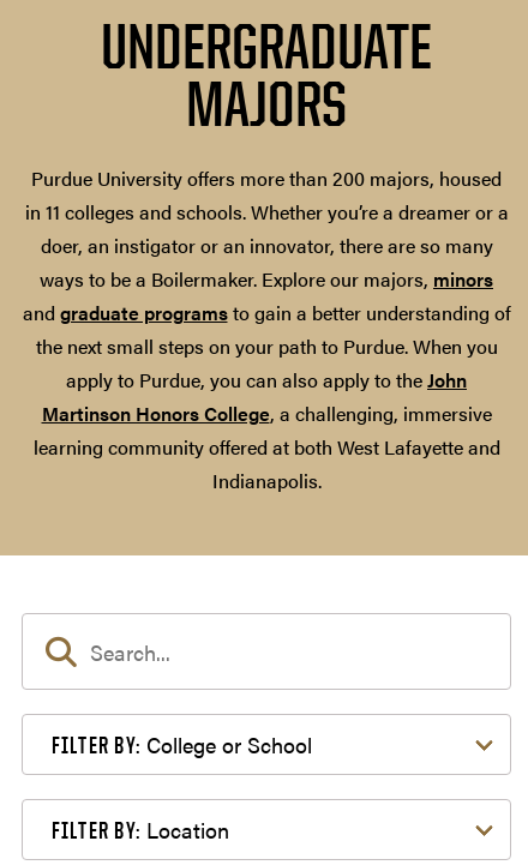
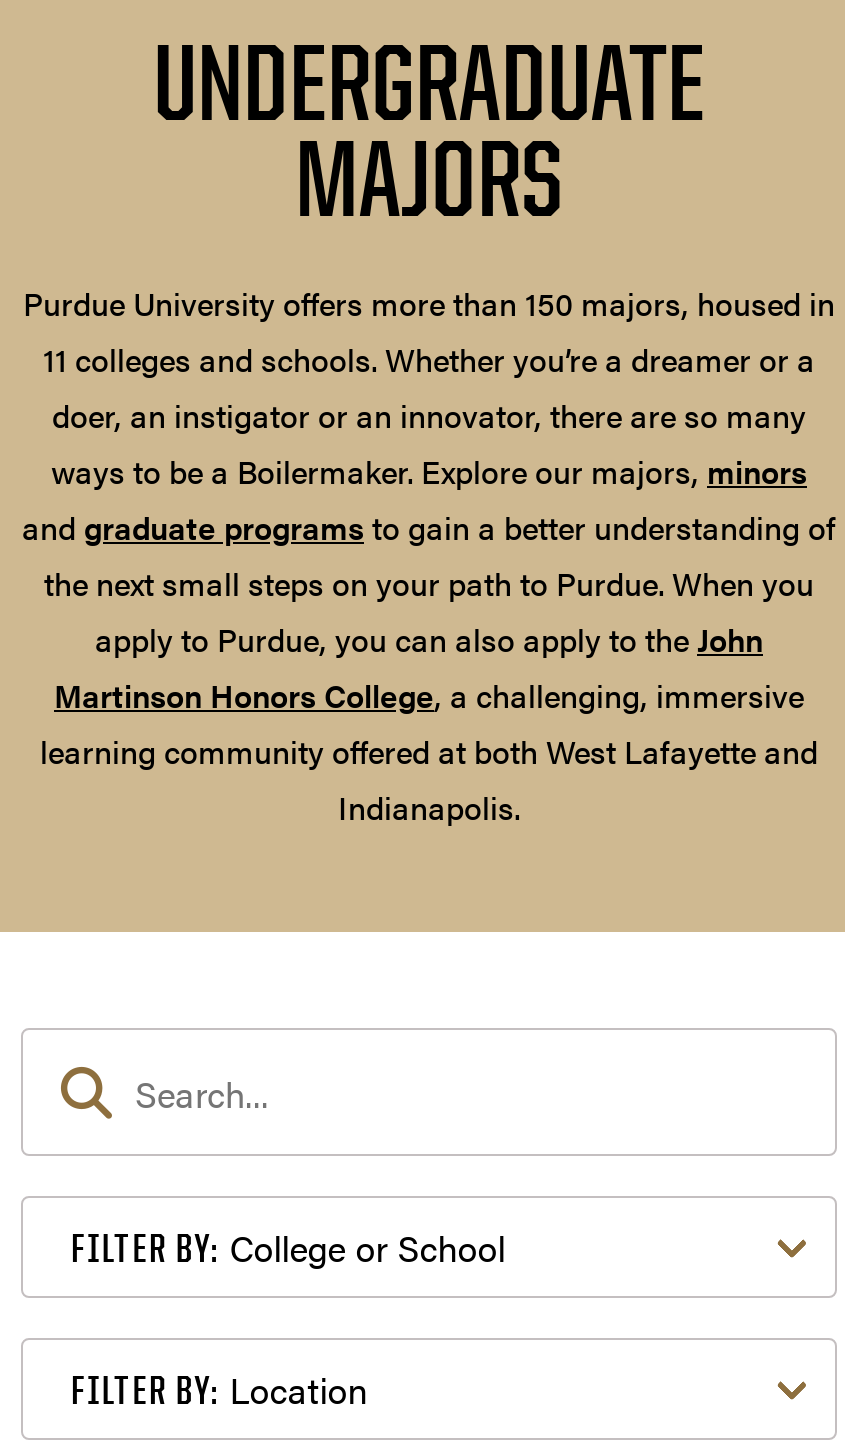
- Purdue University offers more than 200 majors, housed
- in 11 colleges and schools. Whether you’re a dreamer or a
+ Purdue University offers more than 150 majors, housed in
+ 11 colleges and schools. Whether you’re a dreamer or a
